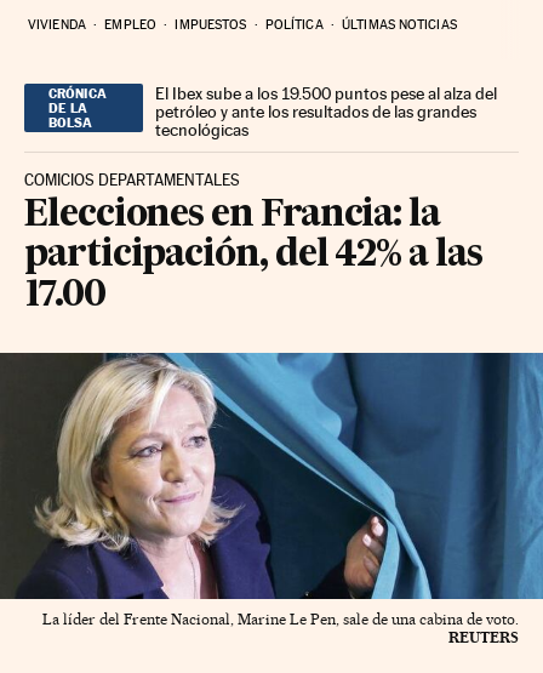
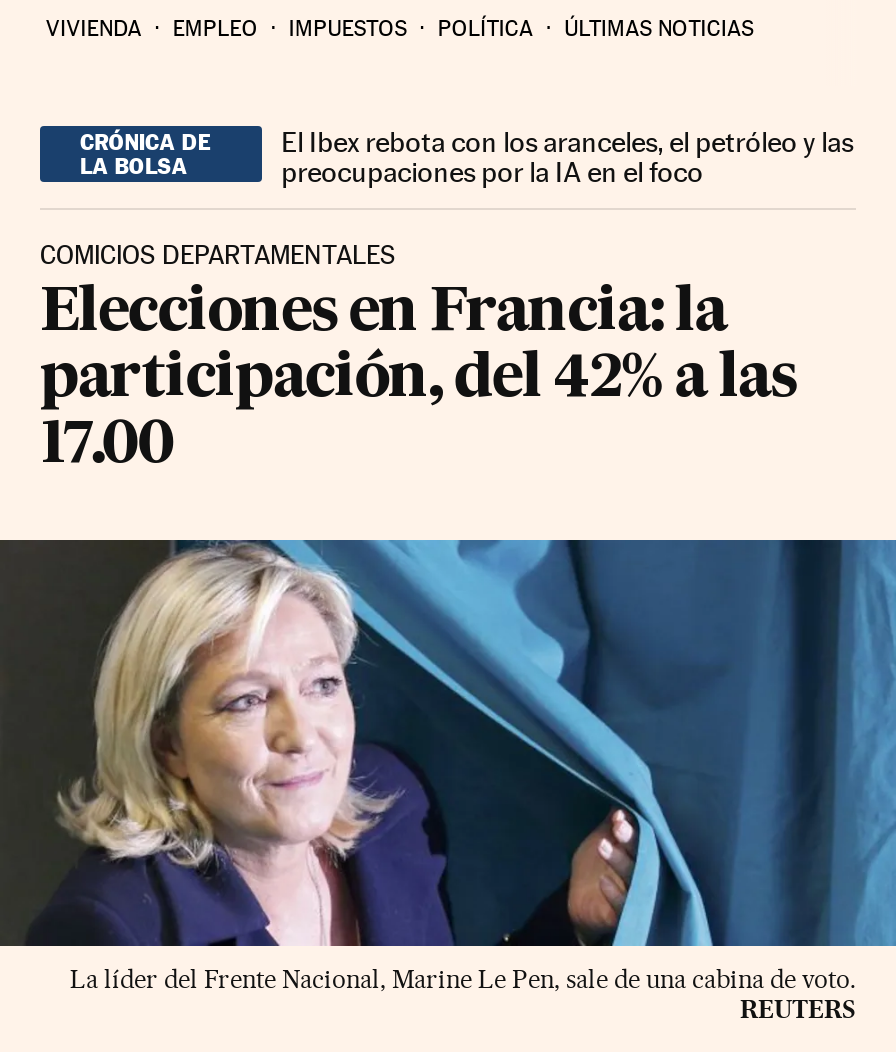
- El Ibex sube a los 19.500 puntos pese al alza del
- petróleo y ante los resultados de las grandes
- tecnológicas
+ El Ibex rebota con los aranceles, el petróleo y las
+ preocupaciones por la IA en el foco
